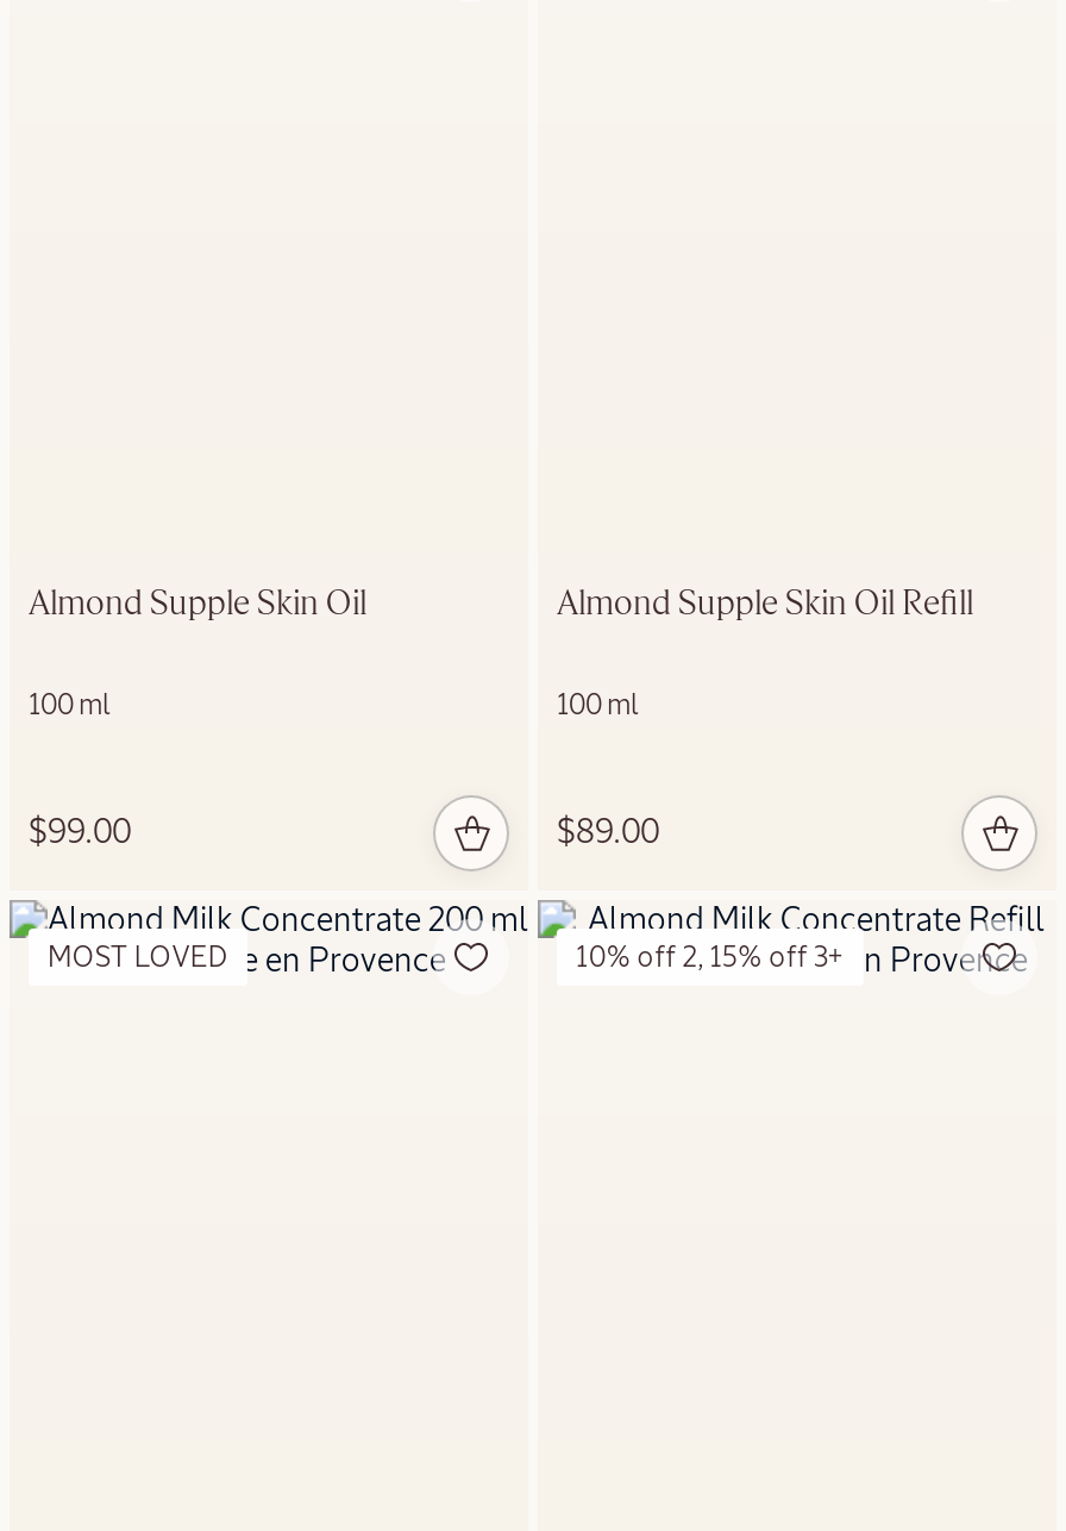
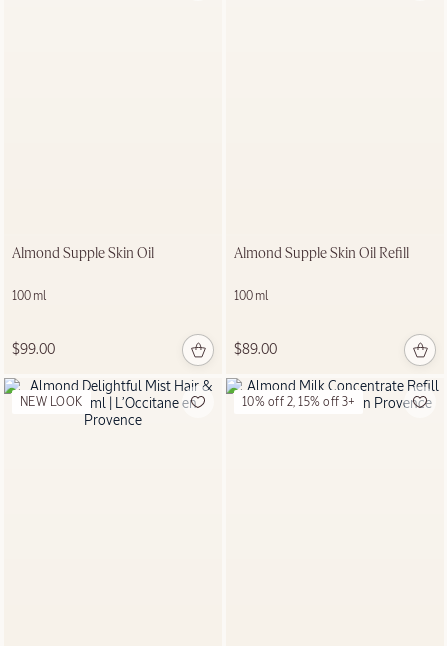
- MOST LOVED
+ NEW LOOK
